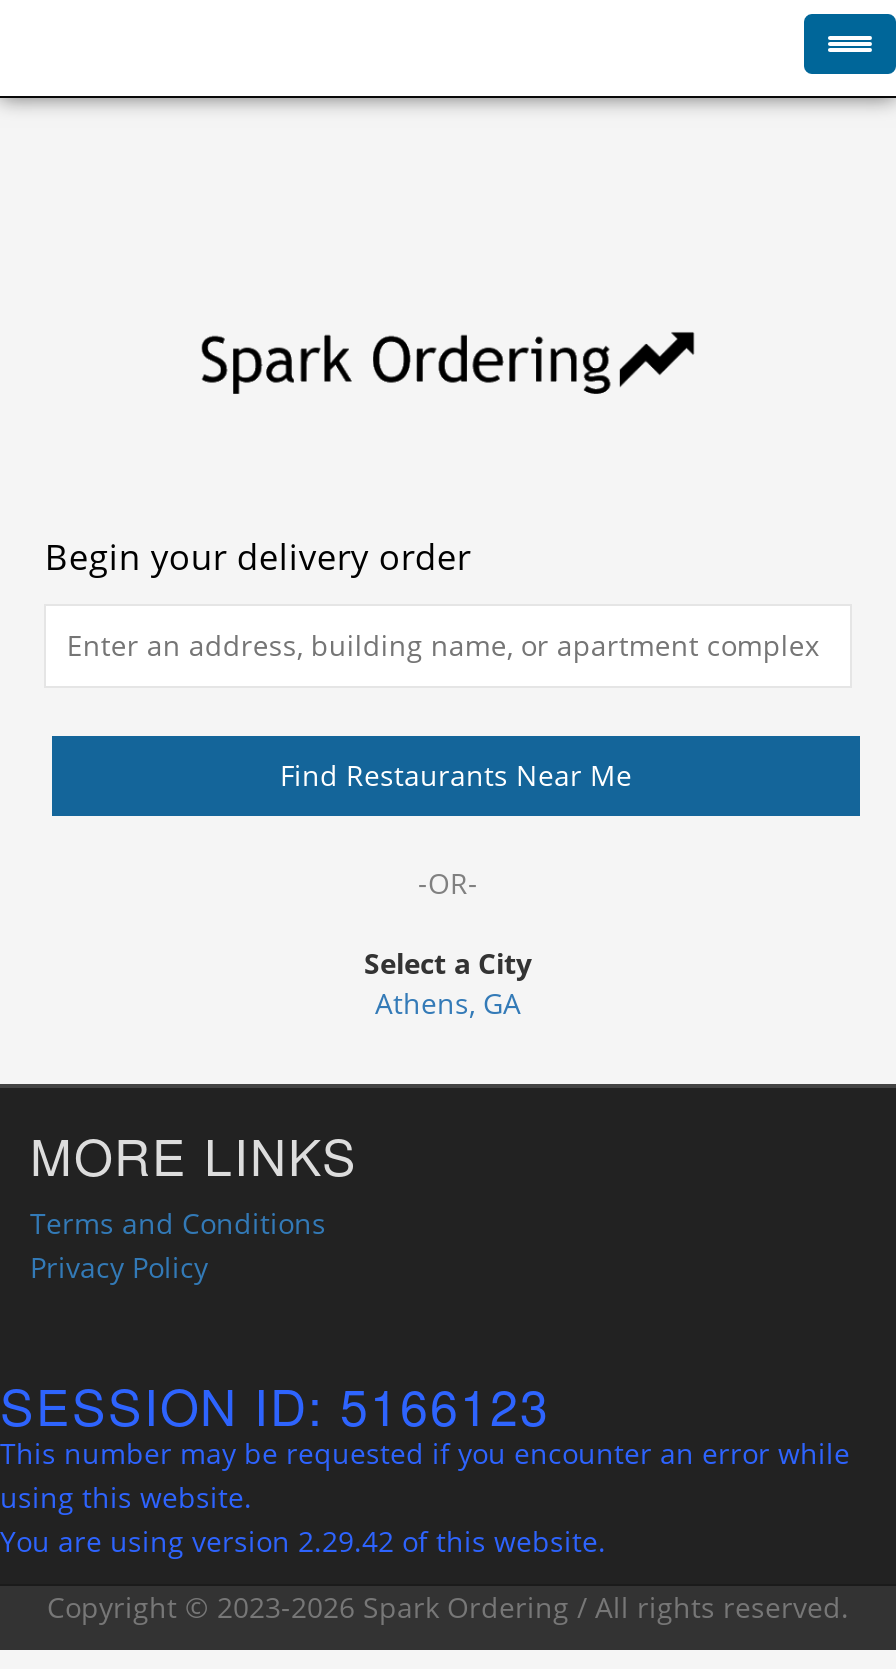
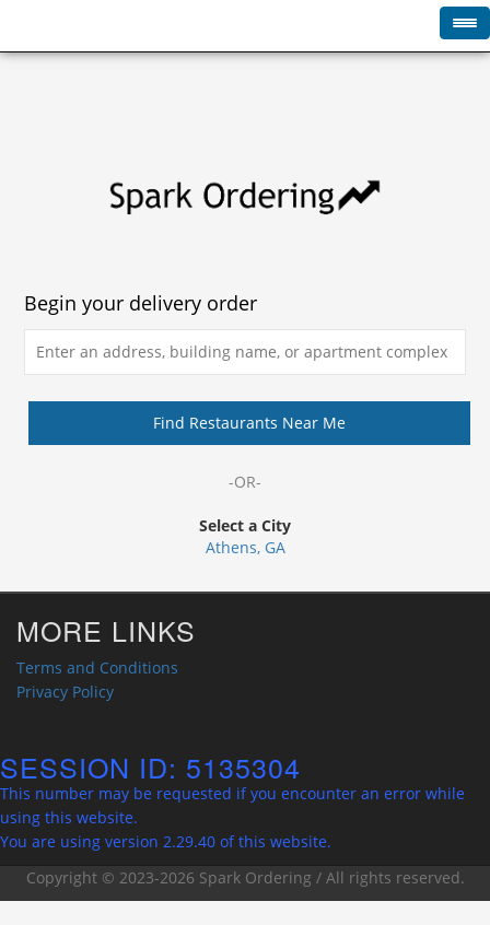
- SESSION ID: 5166123
+ SESSION ID: 5135304

- You are using version 2.29.42 of this website.
+ You are using version 2.29.40 of this website.
